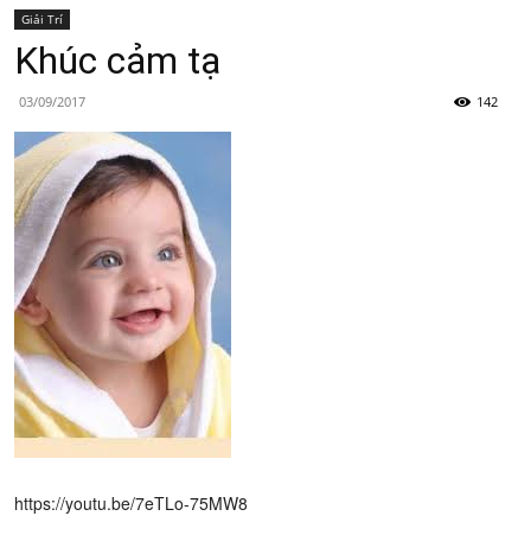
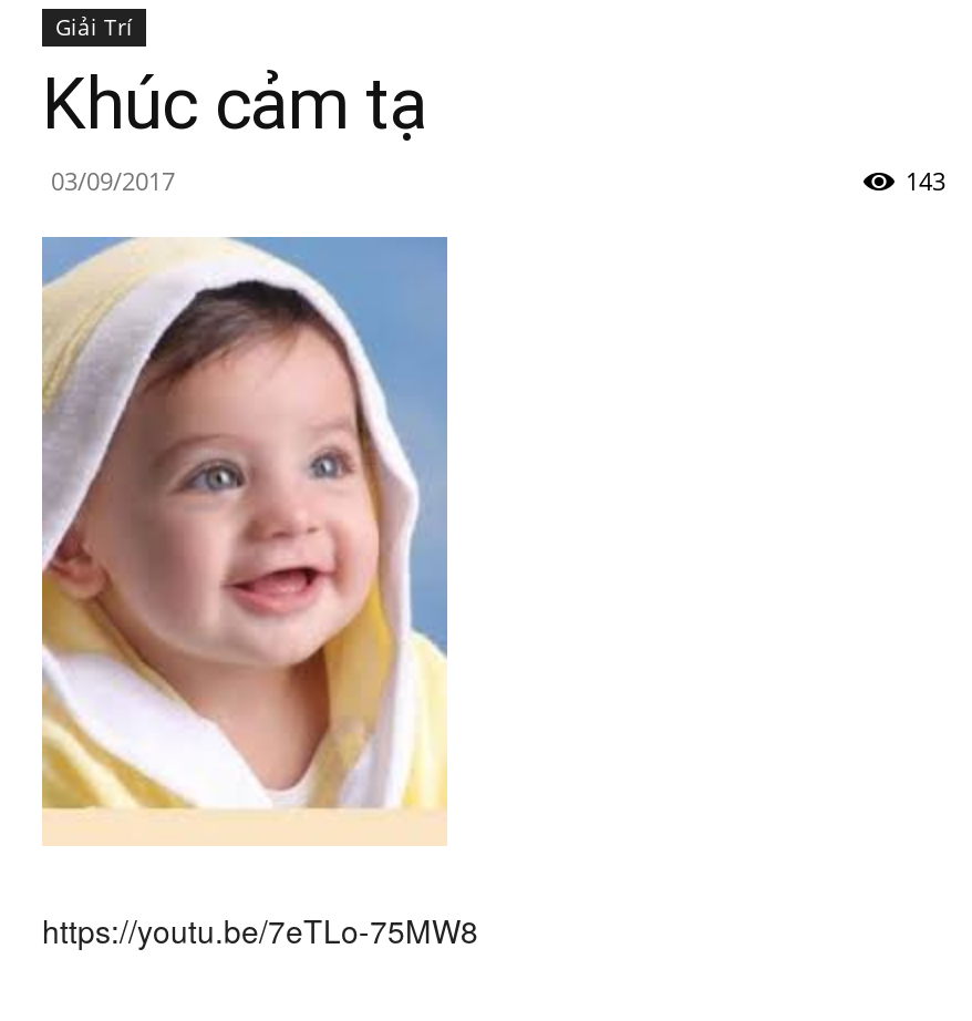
- 142
+ 143
